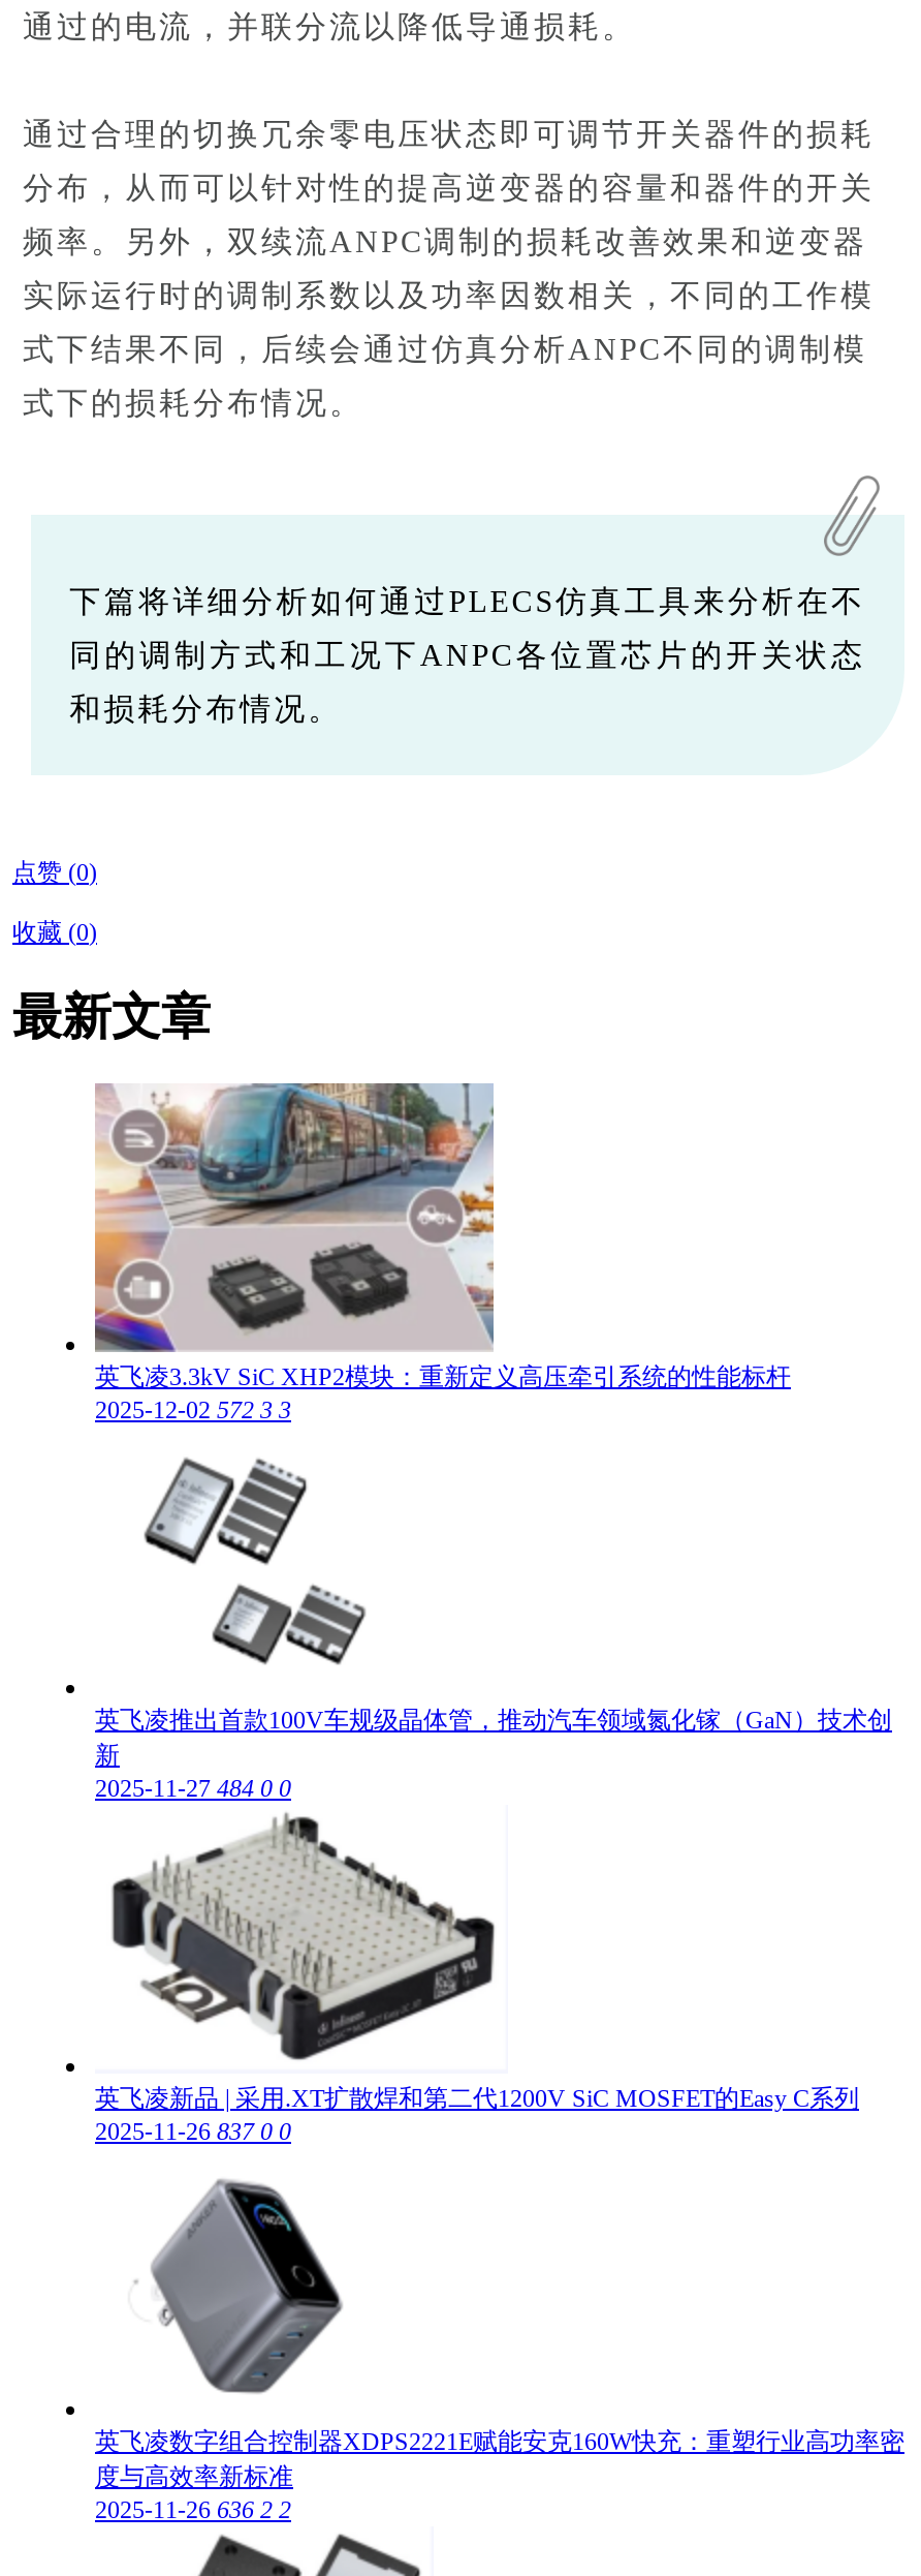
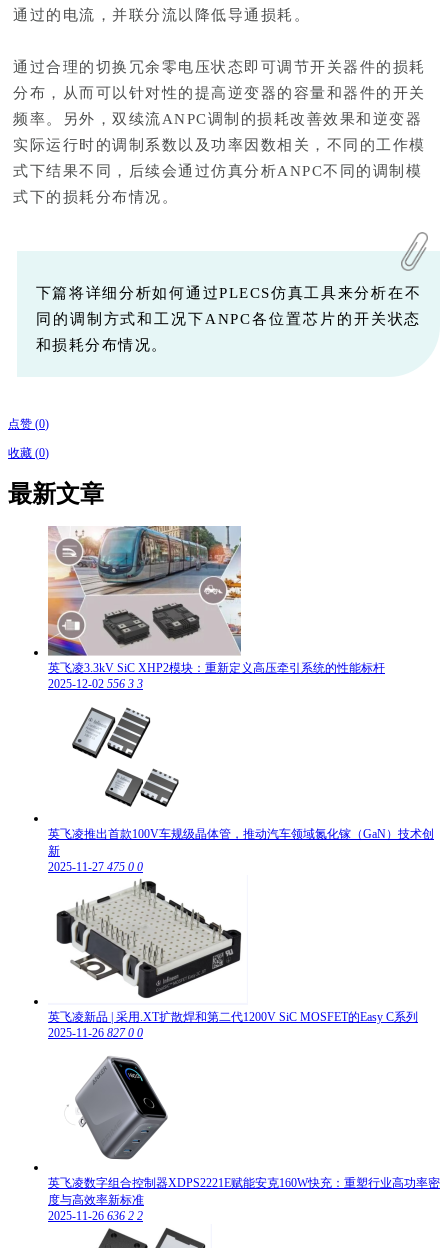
- 2025-12-02 572 3 3
+ 2025-12-02 556 3 3

- 2025-11-27 484 0 0
+ 2025-11-27 475 0 0

- 2025-11-26 837 0 0
+ 2025-11-26 827 0 0
